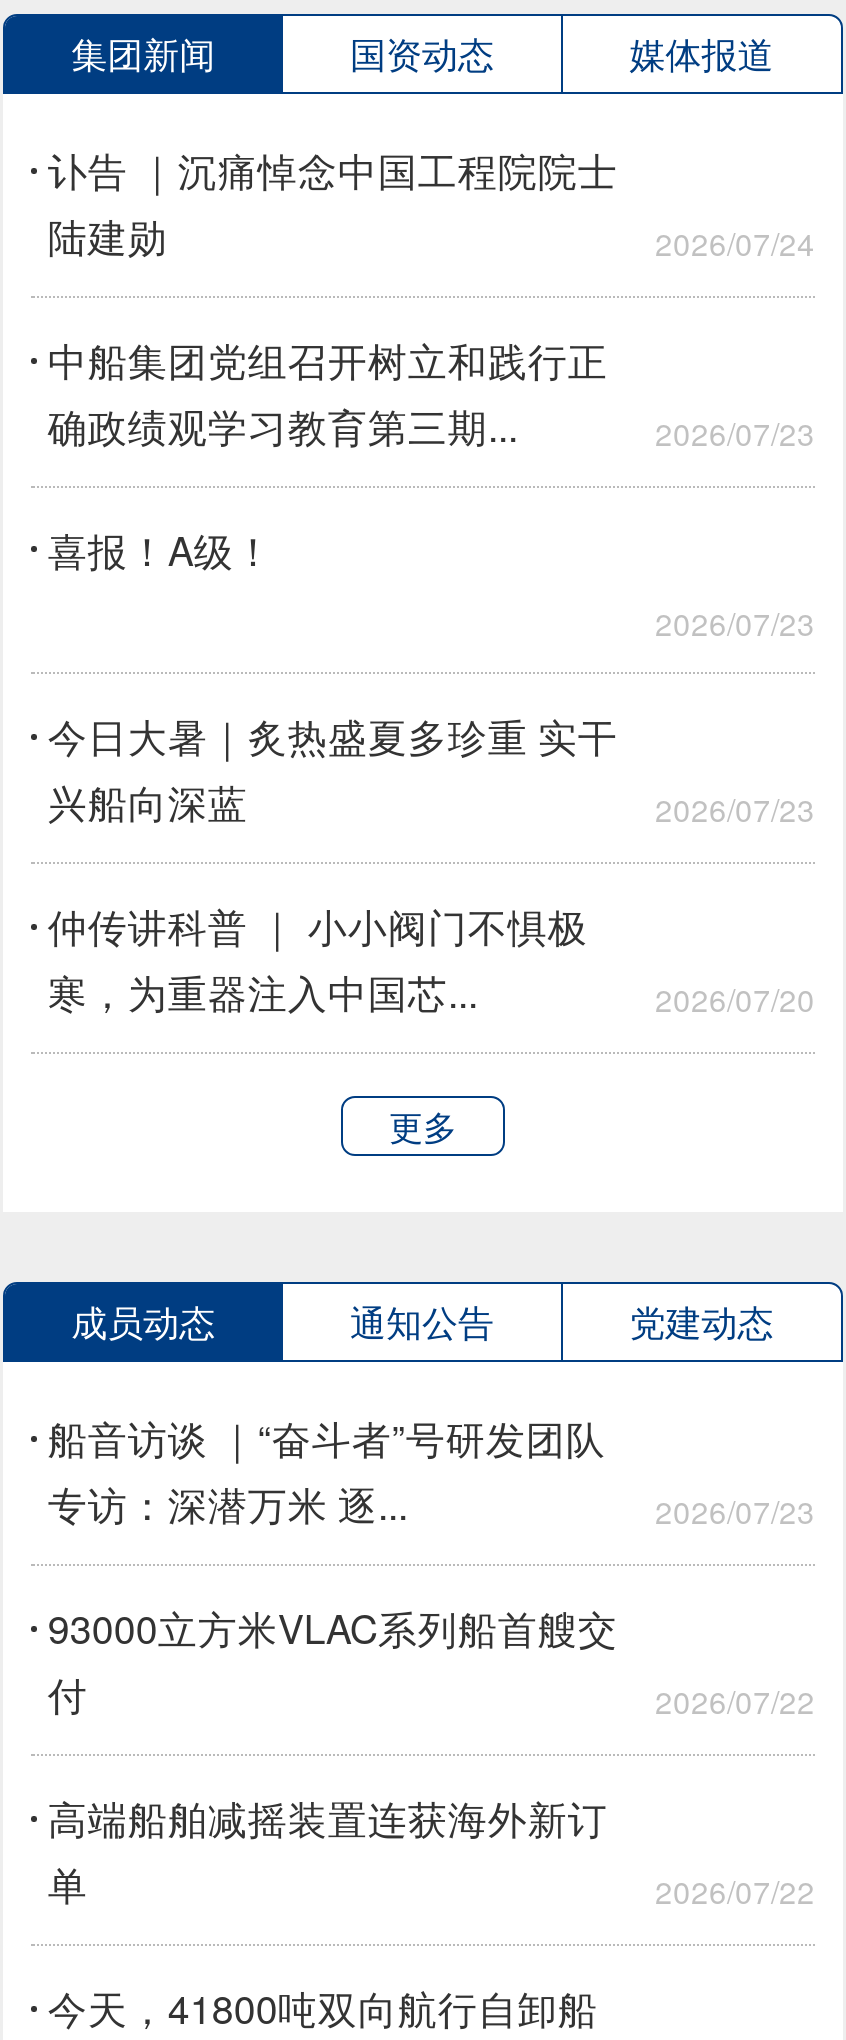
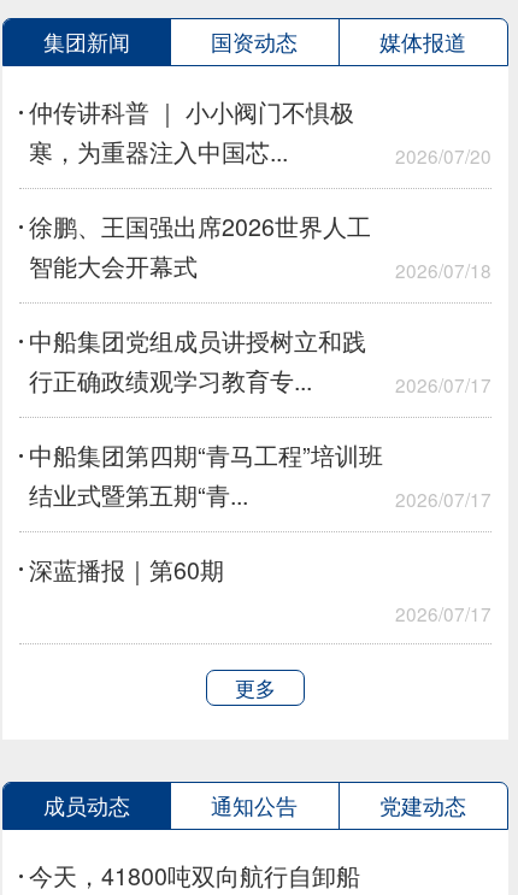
- 讣告 ｜沉痛悼念中国工程院院士
- 陆建勋
- 2026/07/24
- 中船集团党组召开树立和践行正
- 确政绩观学习教育第三期...
- 2026/07/23
- 喜报！A级！
- 2026/07/23
- 今日大暑｜炙热盛夏多珍重 实干
- 兴船向深蓝
- 2026/07/23

moved up: 仲传讲科普 ｜ 小小阀门不惧极 | 寒，为重器注入中国芯... | 2026/07/20

+ 徐鹏、王国强出席2026世界人工
+ 智能大会开幕式
+ 2026/07/18
+ 中船集团党组成员讲授树立和践
+ 行正确政绩观学习教育专...
+ 2026/07/17
+ 中船集团第四期“青马工程”培训班
+ 结业式暨第五期“青...
+ 2026/07/17
+ 深蓝播报｜第60期
+ 2026/07/17

- 船音访谈 ｜“奋斗者”号研发团队
- 专访：深潜万米 逐...
- 2026/07/23
- 93000立方米VLAC系列船首艘交
- 付
- 2026/07/22
- 高端船舶减摇装置连获海外新订
- 单
- 2026/07/22
